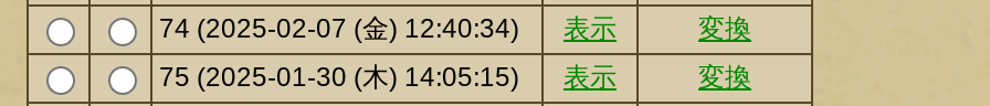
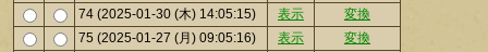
- 74 (2025-02-07 (金) 12:40:34) 表示
+ 74 (2025-01-30 (木) 14:05:15) 表示

- 75 (2025-01-30 (木) 14:05:15) 表示
+ 75 (2025-01-27 (月) 09:05:16) 表示
